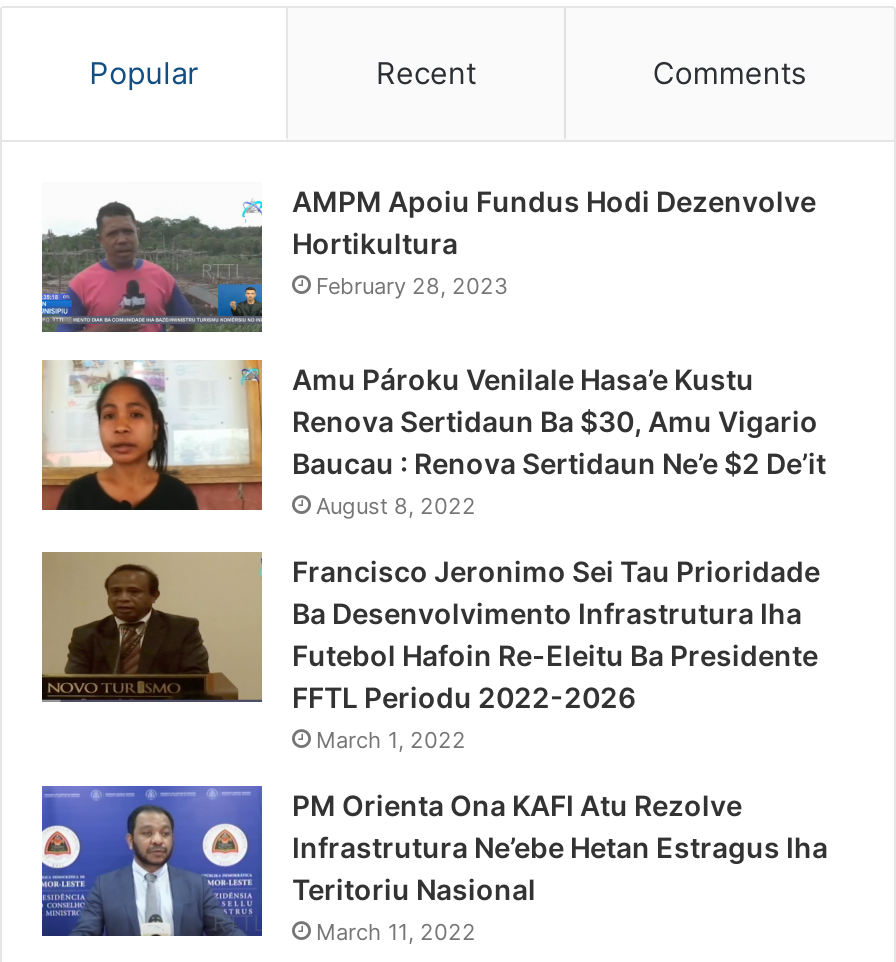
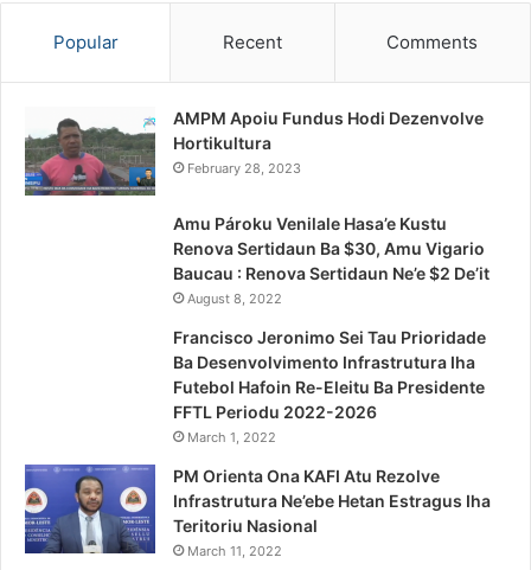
- [image]

- [image]
